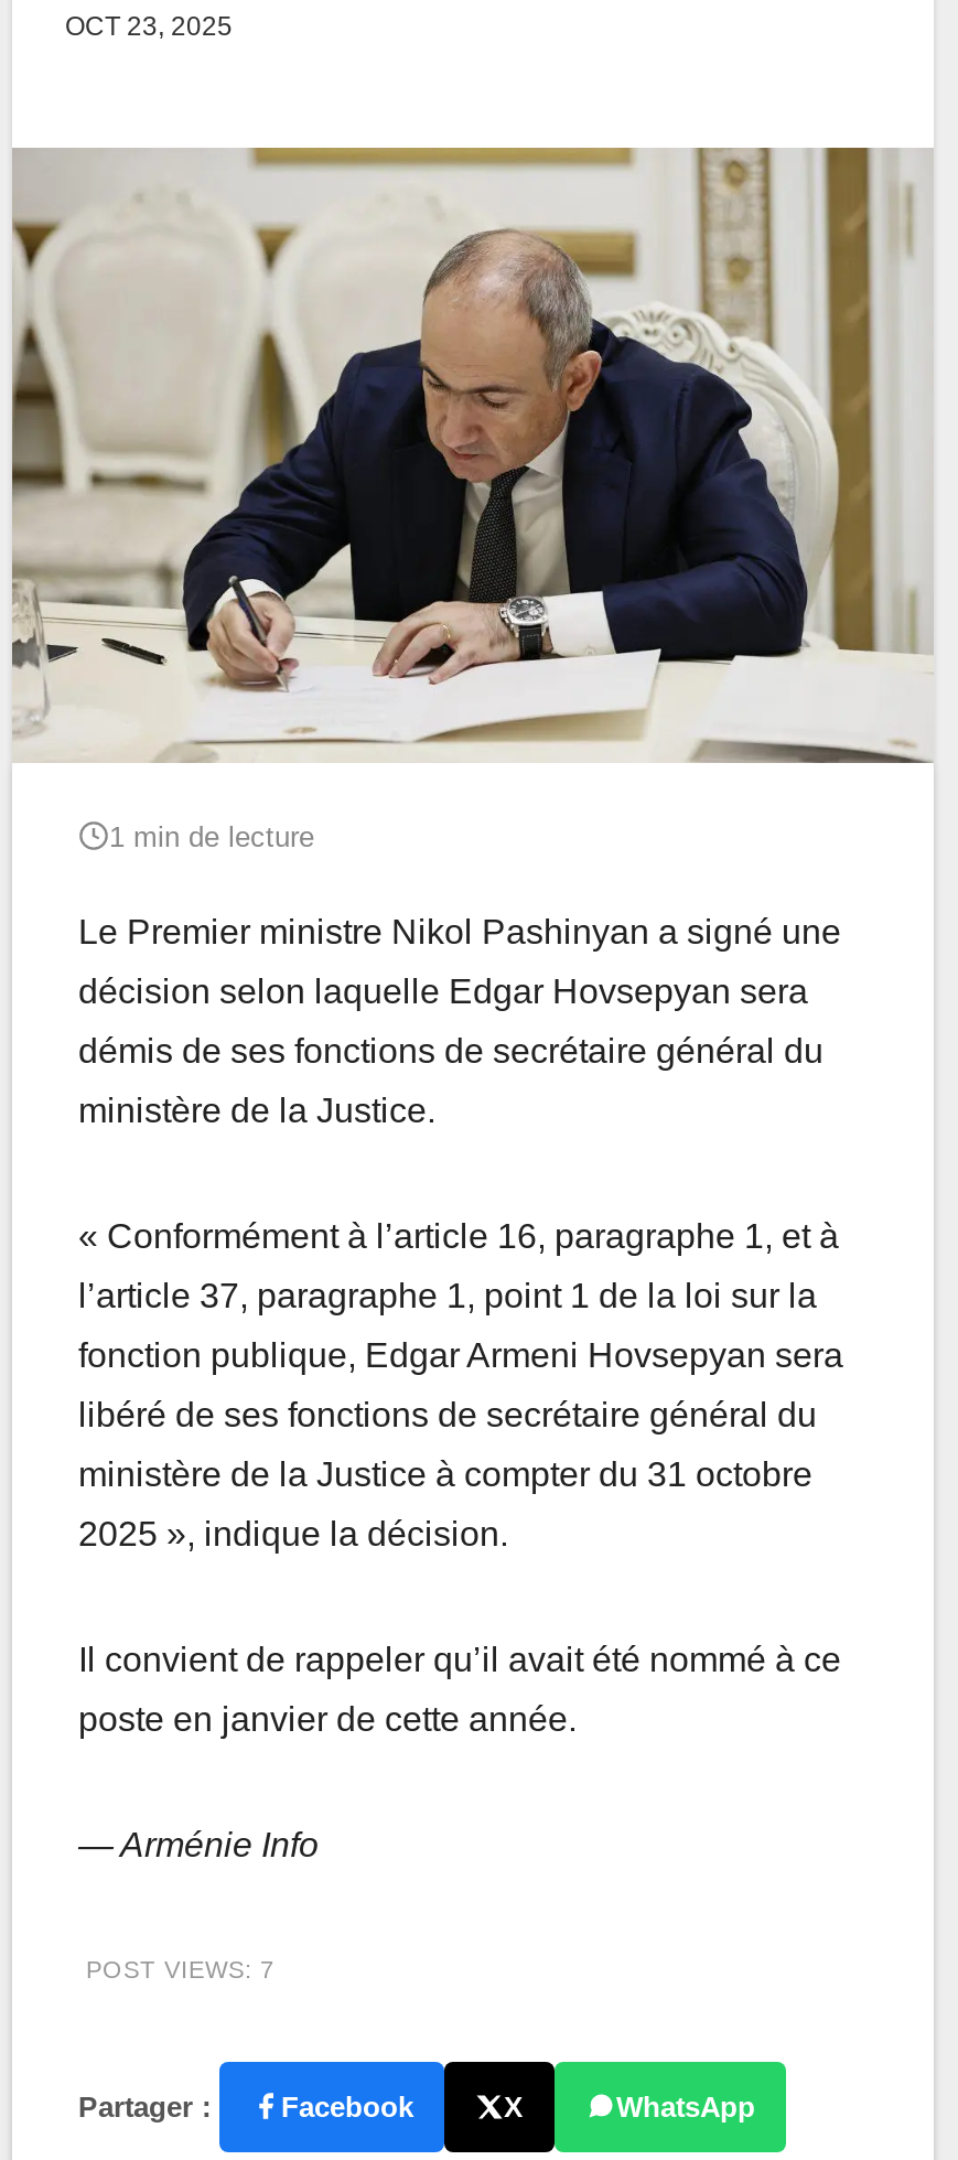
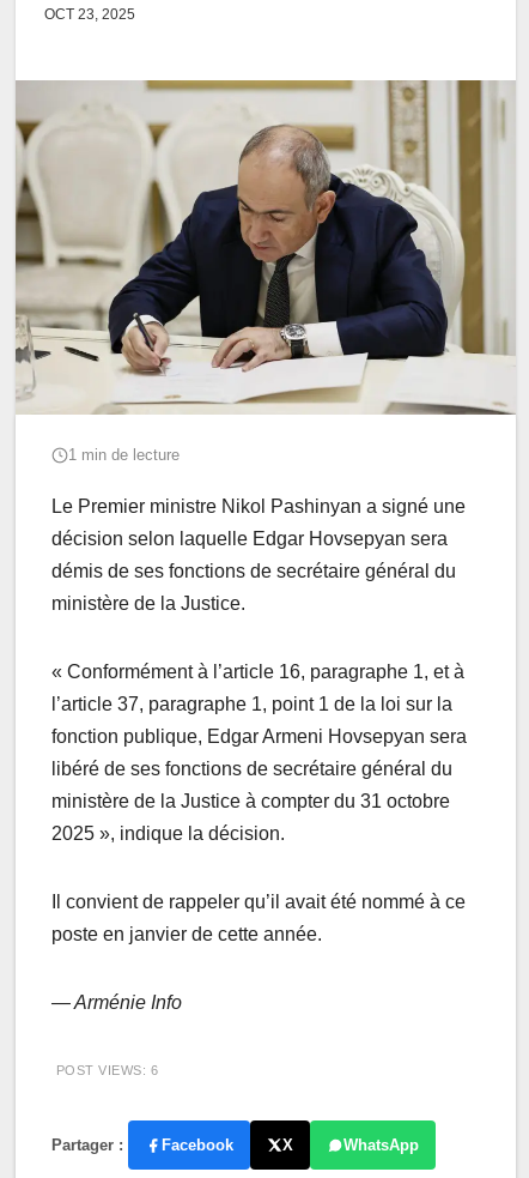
- POST VIEWS: 7
+ POST VIEWS: 6
